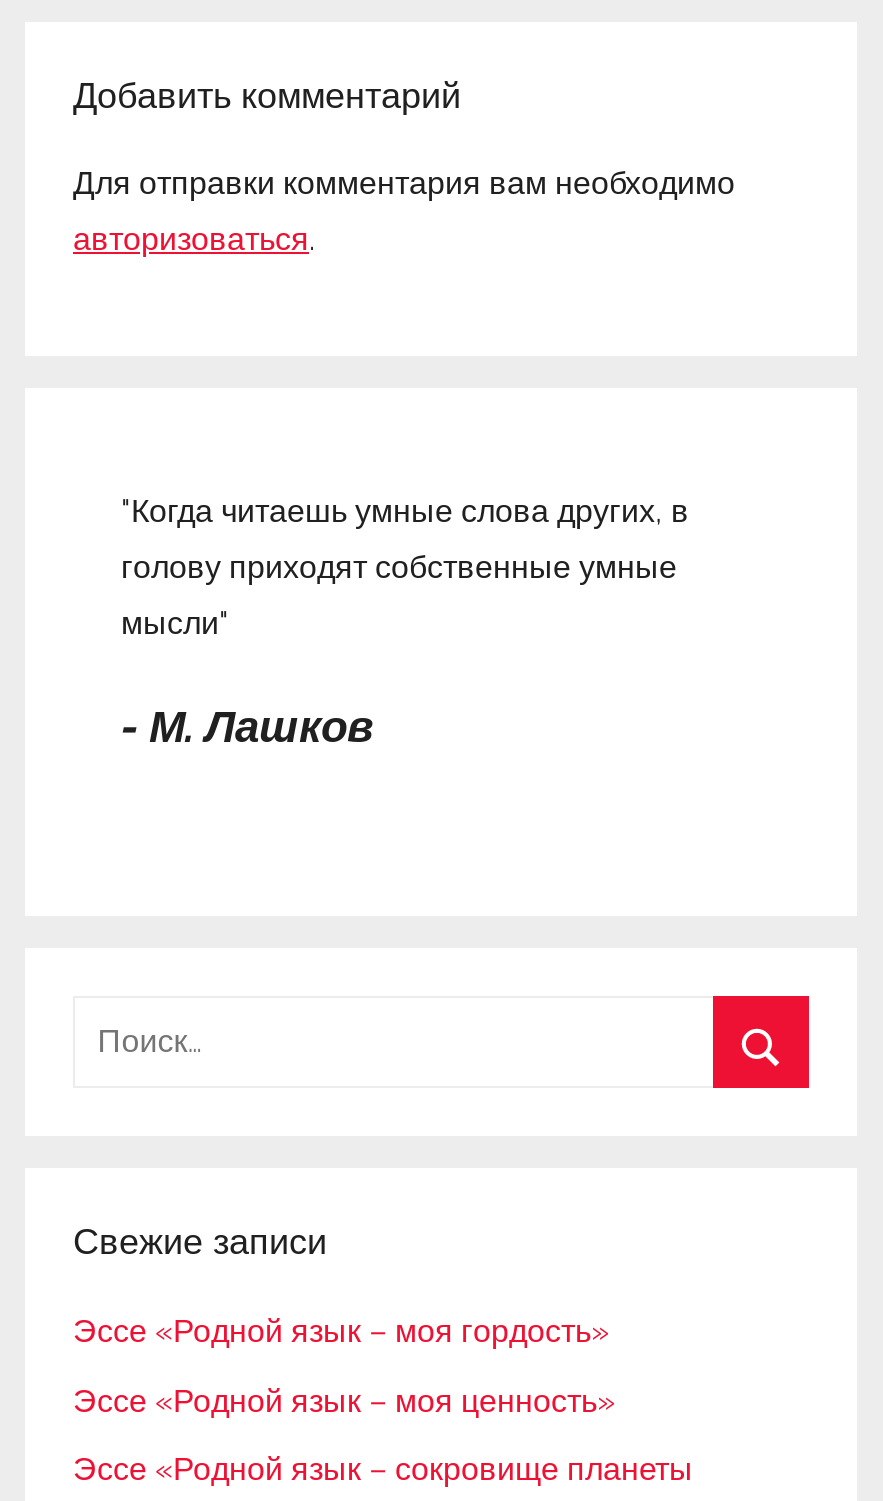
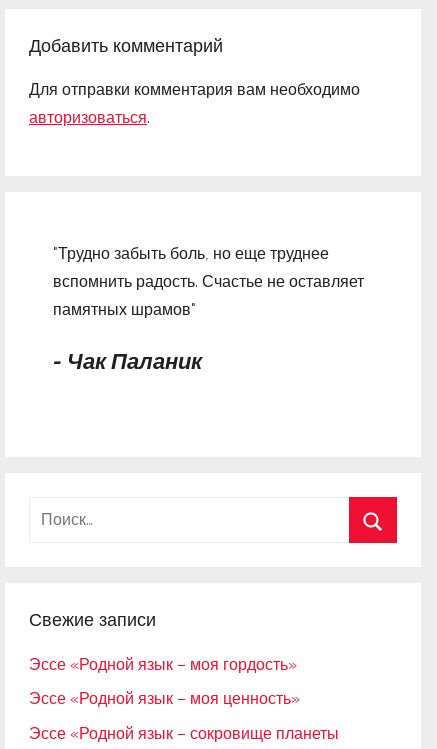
- "Когда читаешь умные слова других, в
+ "Трудно забыть боль, но еще труднее

- голову приходят собственные умные
+ вспомнить радость. Счастье не оставляет

- мысли"
+ памятных шрамов"

- - М. Лашков
+ - Чак Паланик
